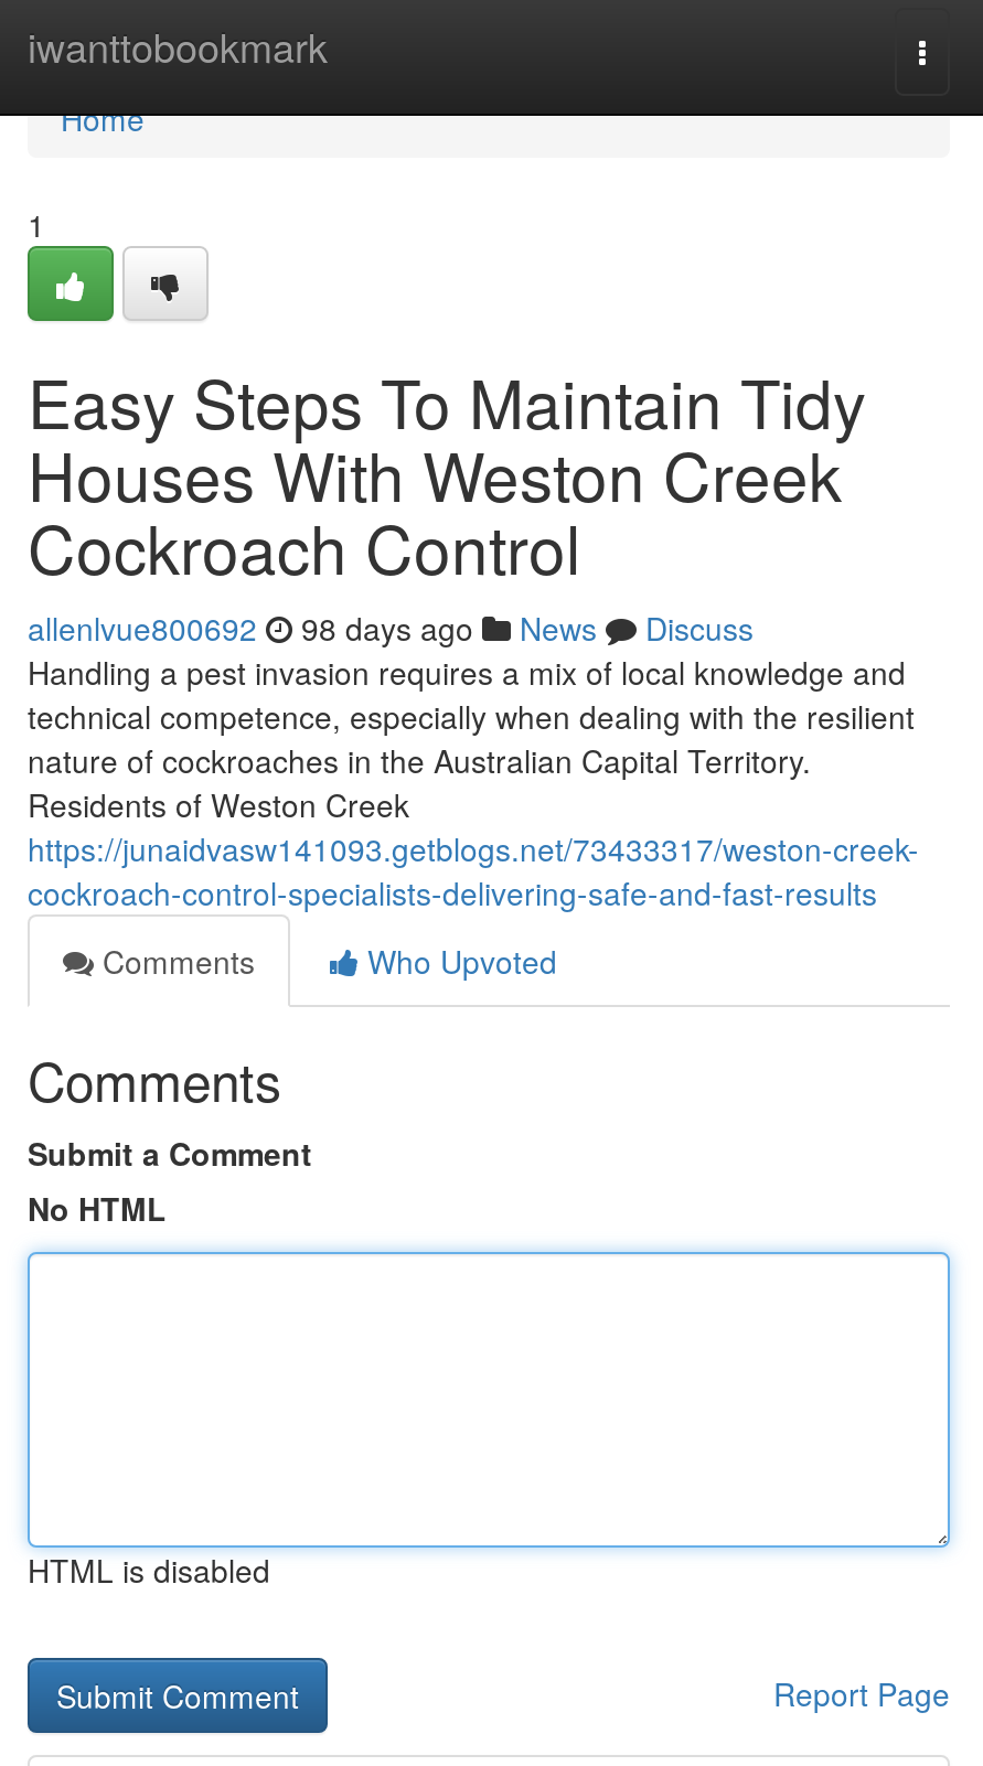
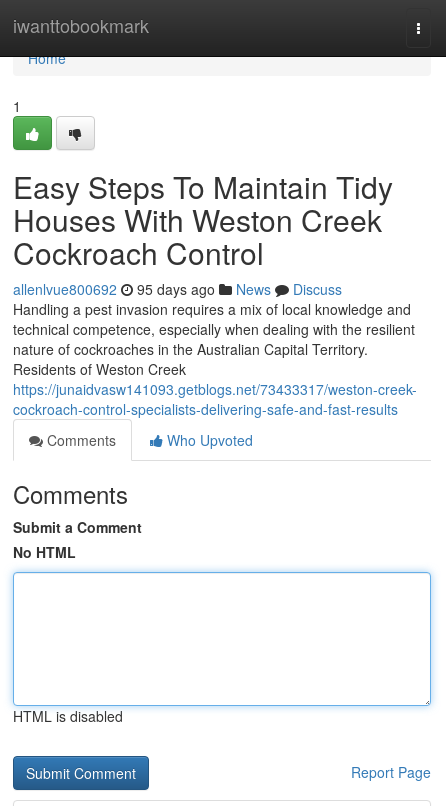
- allenlvue800692 98 days ago News Discuss
+ allenlvue800692 95 days ago News Discuss
